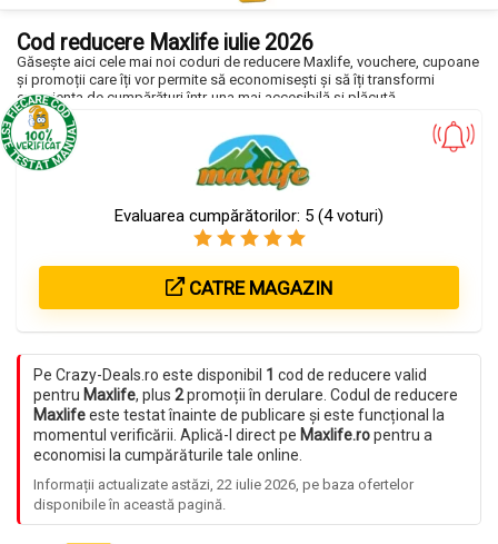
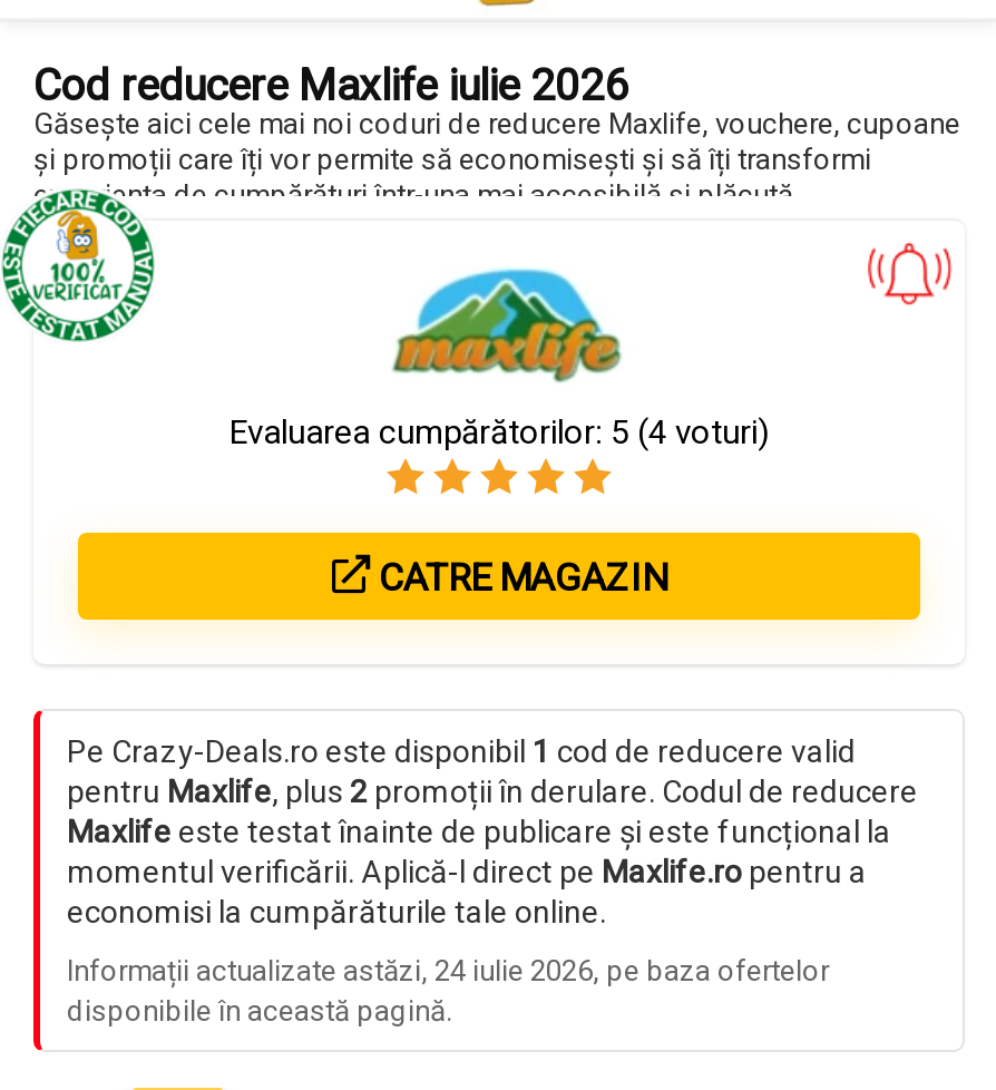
- Informații actualizate astăzi, 22 iulie 2026, pe baza ofertelor
+ Informații actualizate astăzi, 24 iulie 2026, pe baza ofertelor
